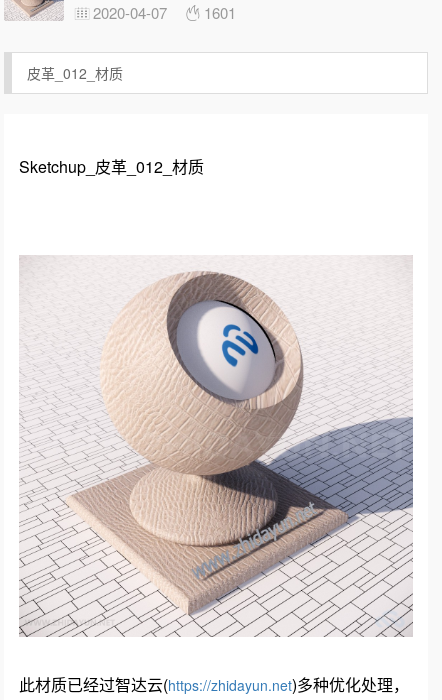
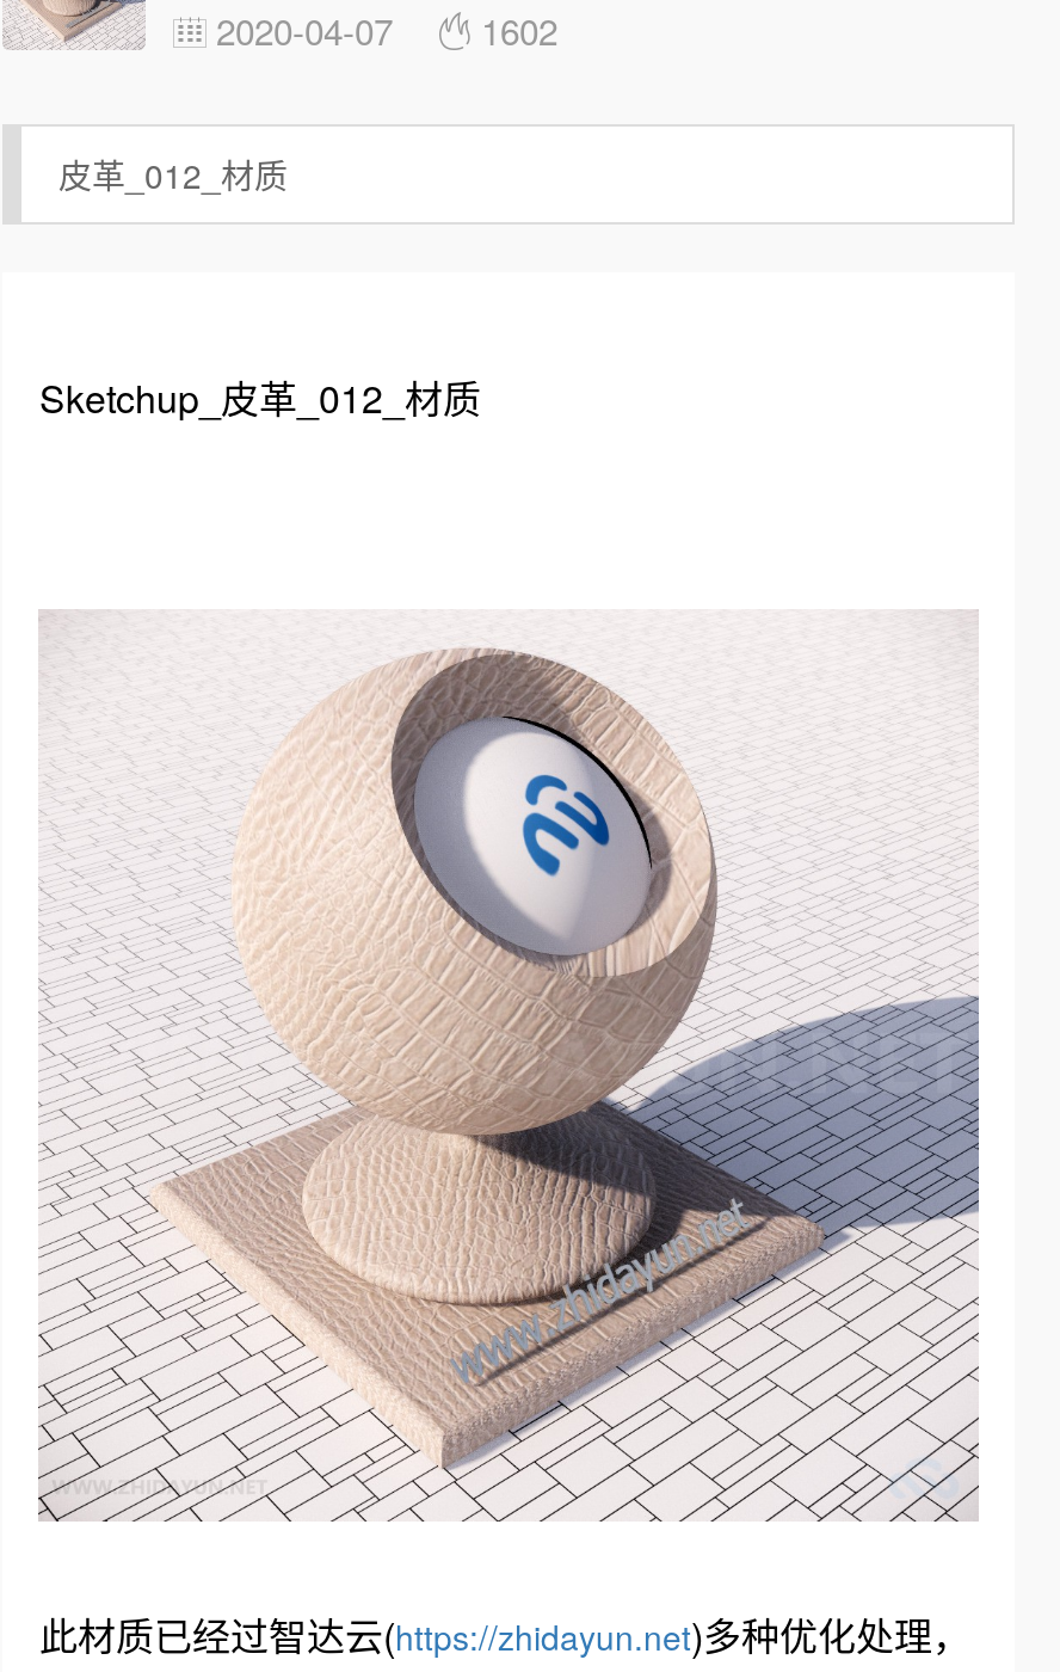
- 2020-04-07 1601
+ 2020-04-07 1602
